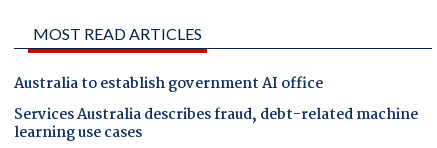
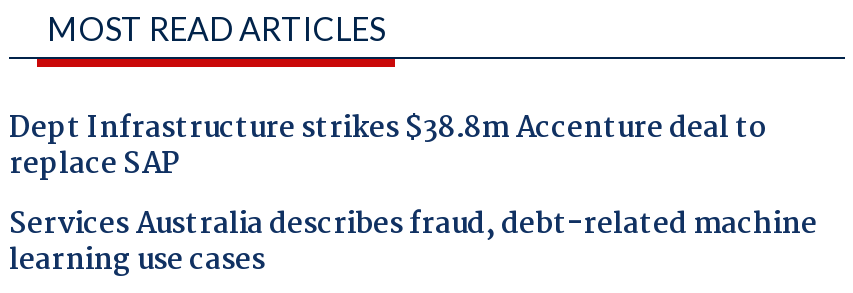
- Australia to establish government AI office
+ Dept Infrastructure strikes $38.8m Accenture deal to
+ replace SAP
